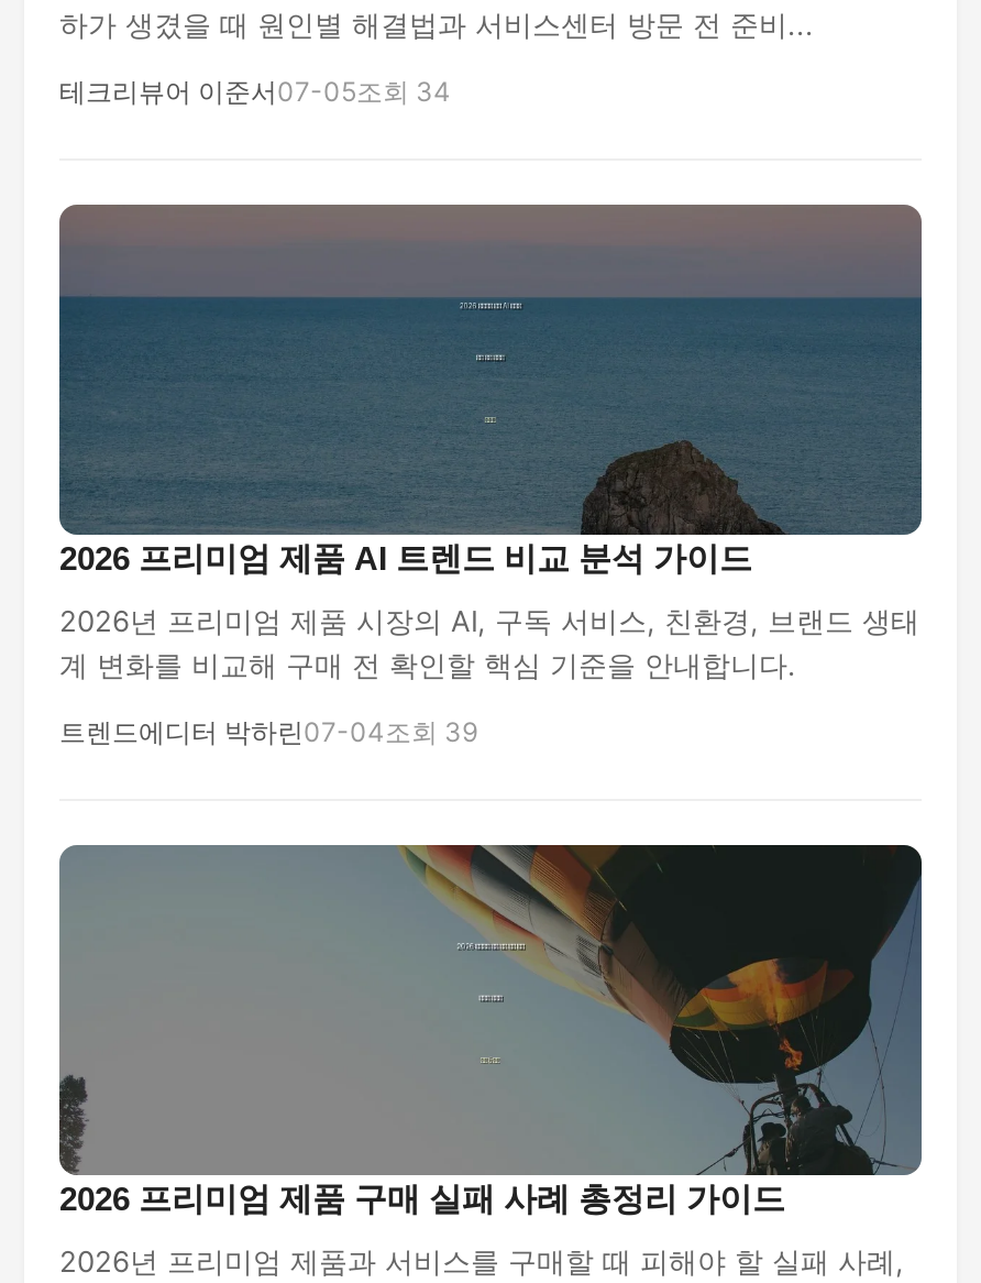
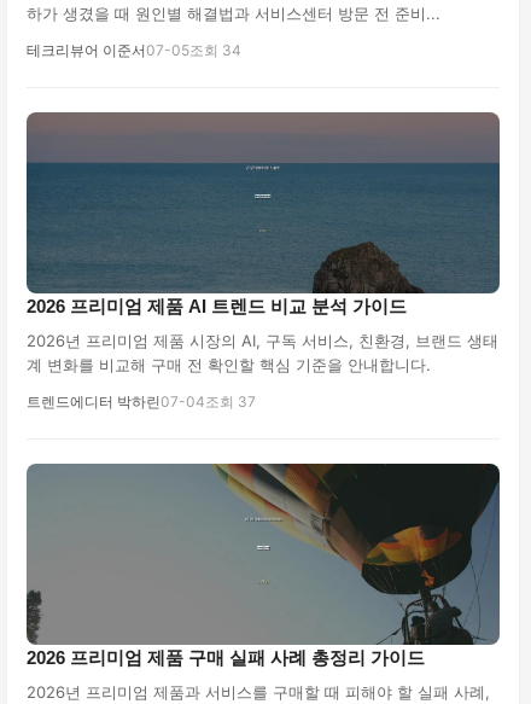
- 트렌드에디터 박하린 07-04조회 39
+ 트렌드에디터 박하린 07-04조회 37
